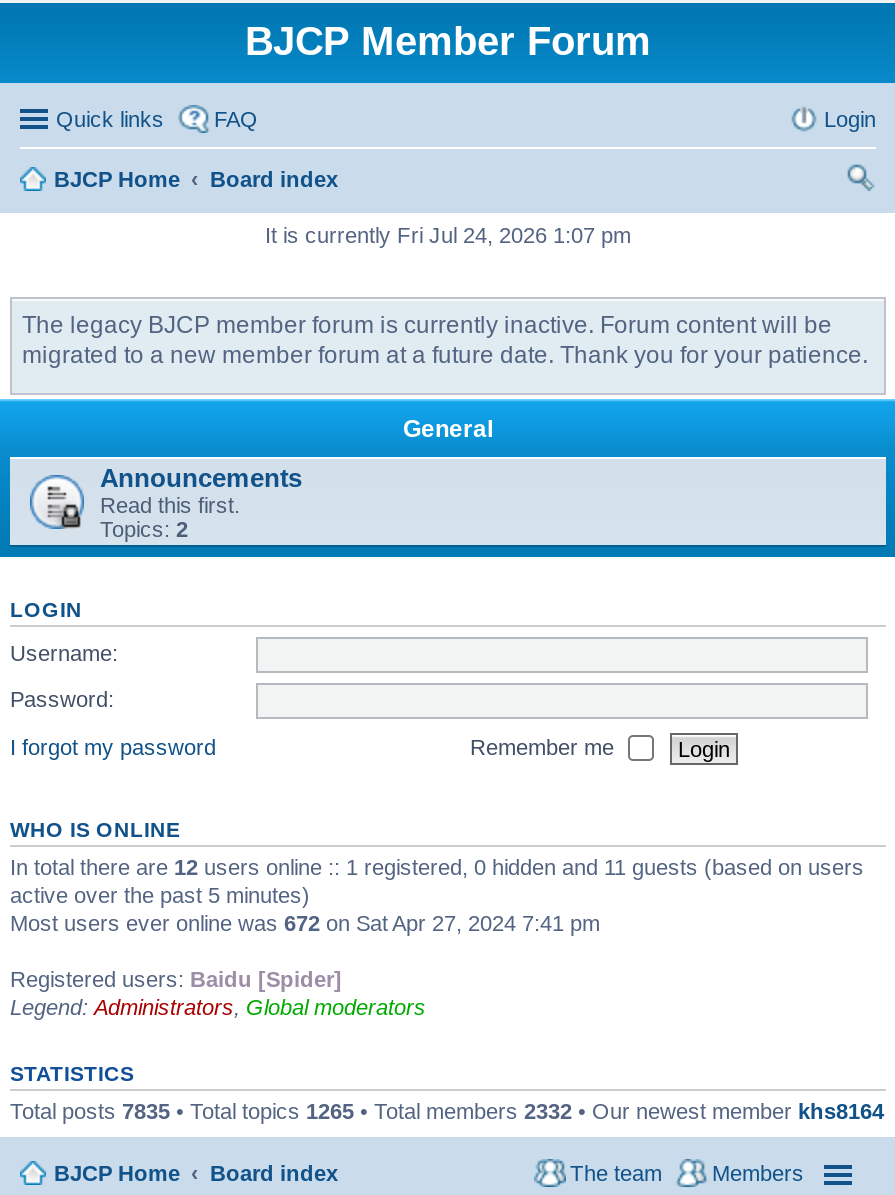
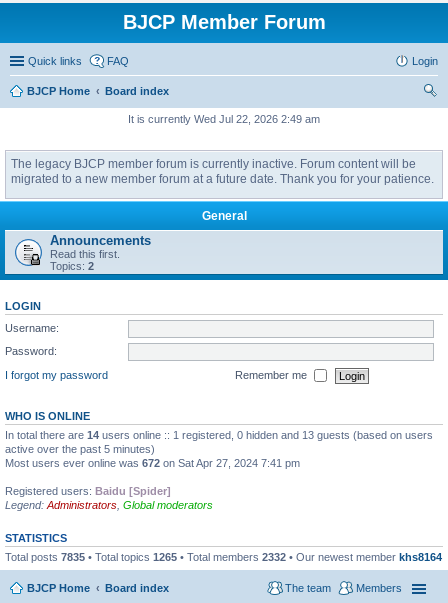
- It is currently Fri Jul 24, 2026 1:07 pm
+ It is currently Wed Jul 22, 2026 2:49 am

- In total there are 12 users online :: 1 registered, 0 hidden and 11 guests (based on users
+ In total there are 14 users online :: 1 registered, 0 hidden and 13 guests (based on users
